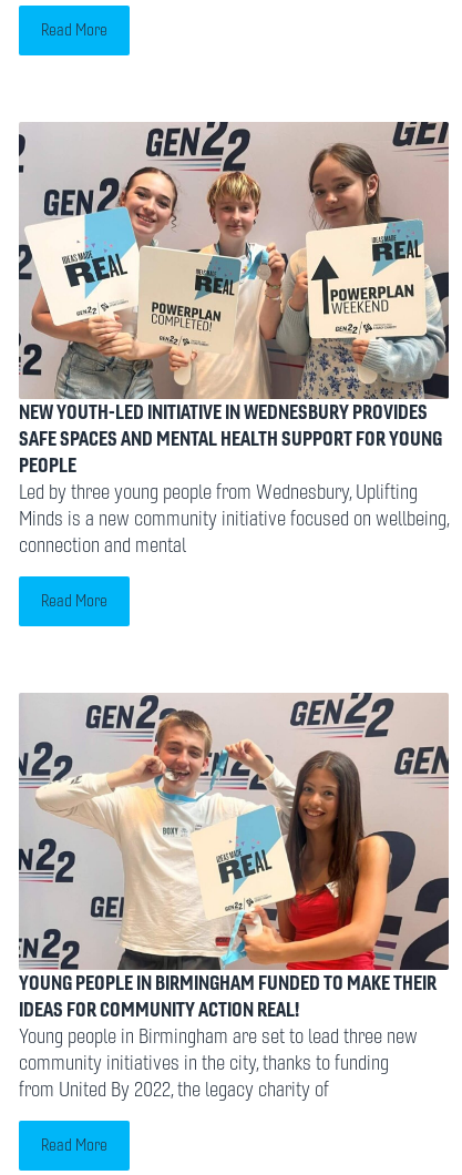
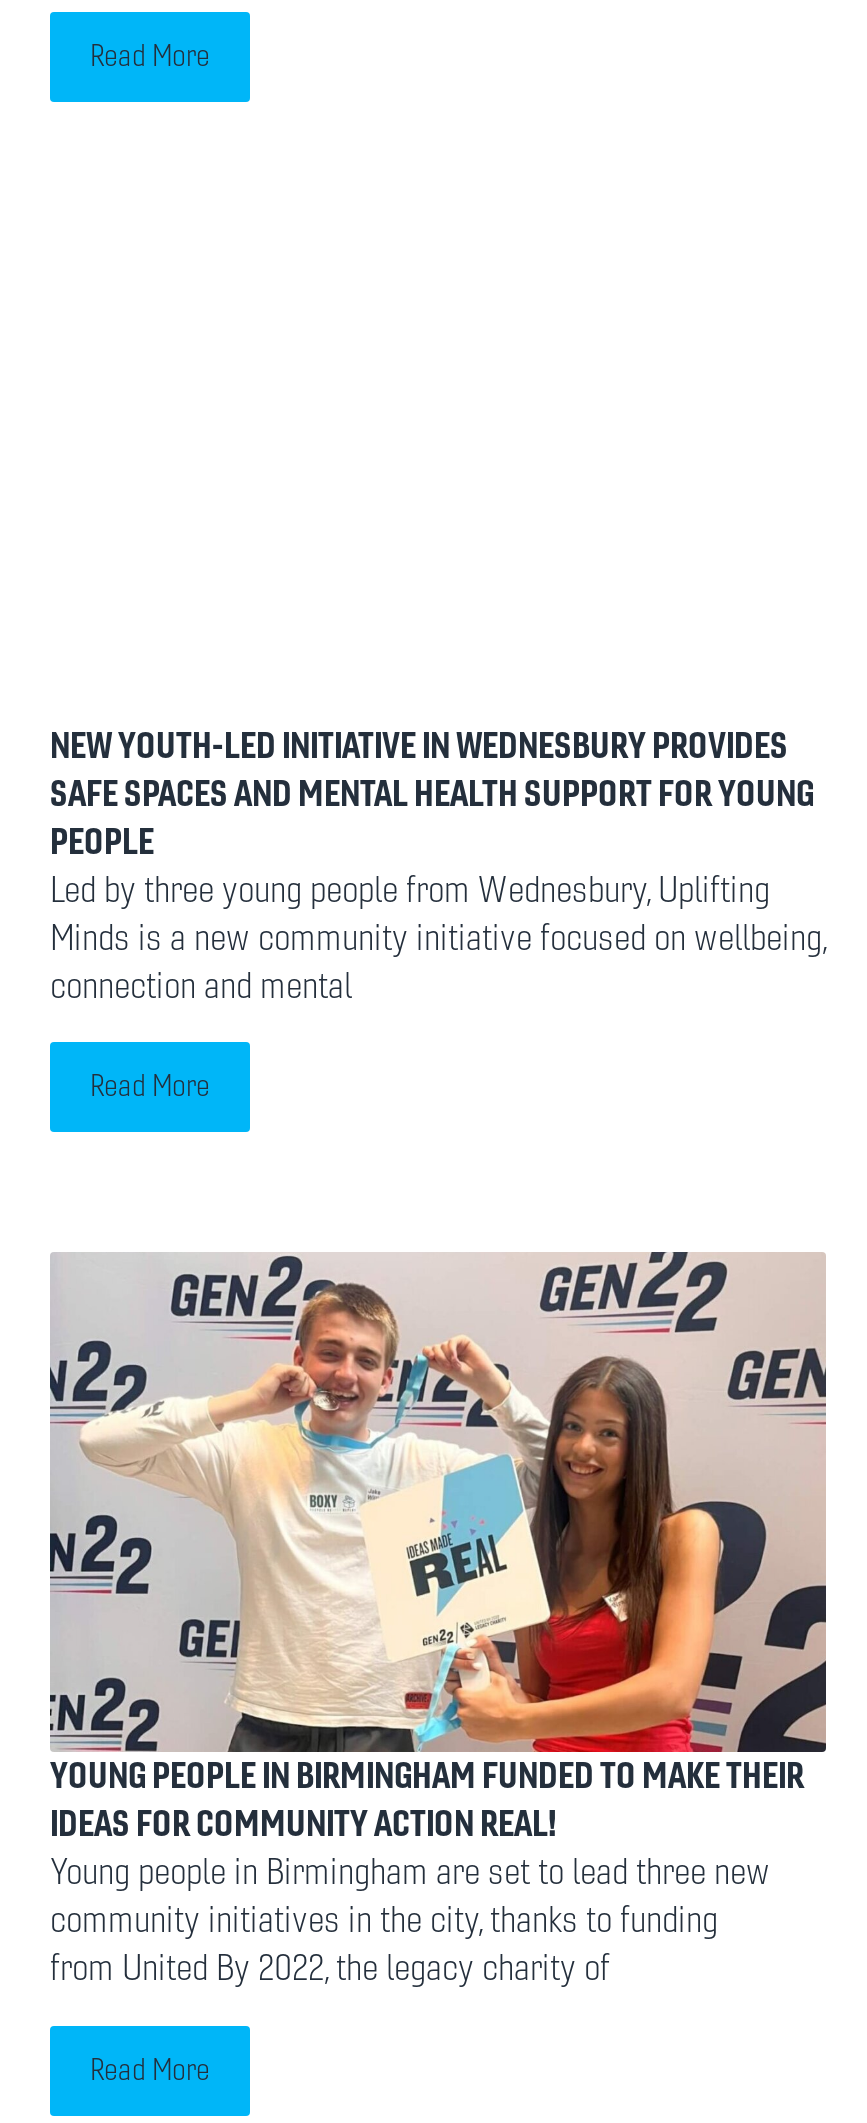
- [image]
